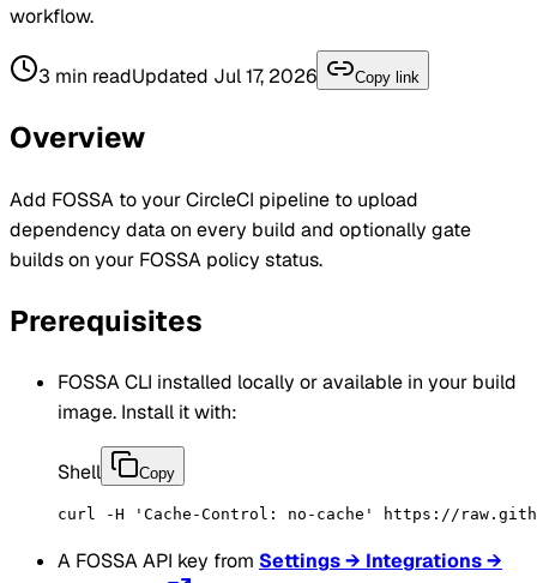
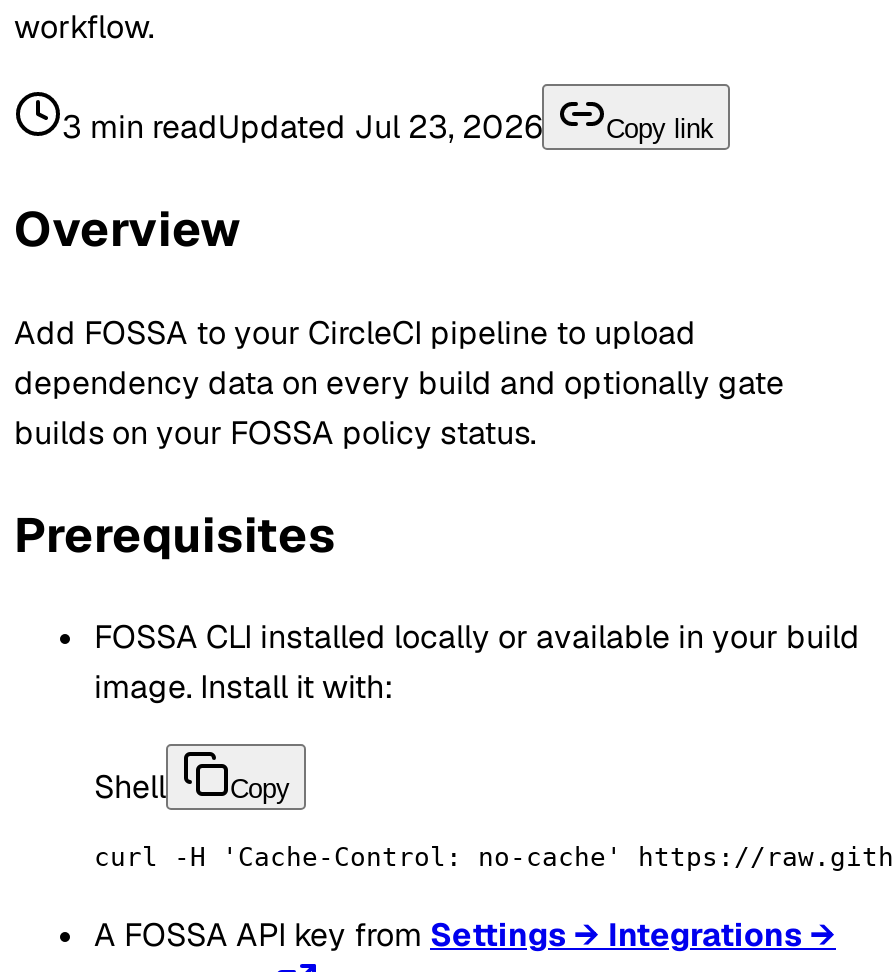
- 3 min readUpdated Jul 17, 2026
+ 3 min readUpdated Jul 23, 2026
